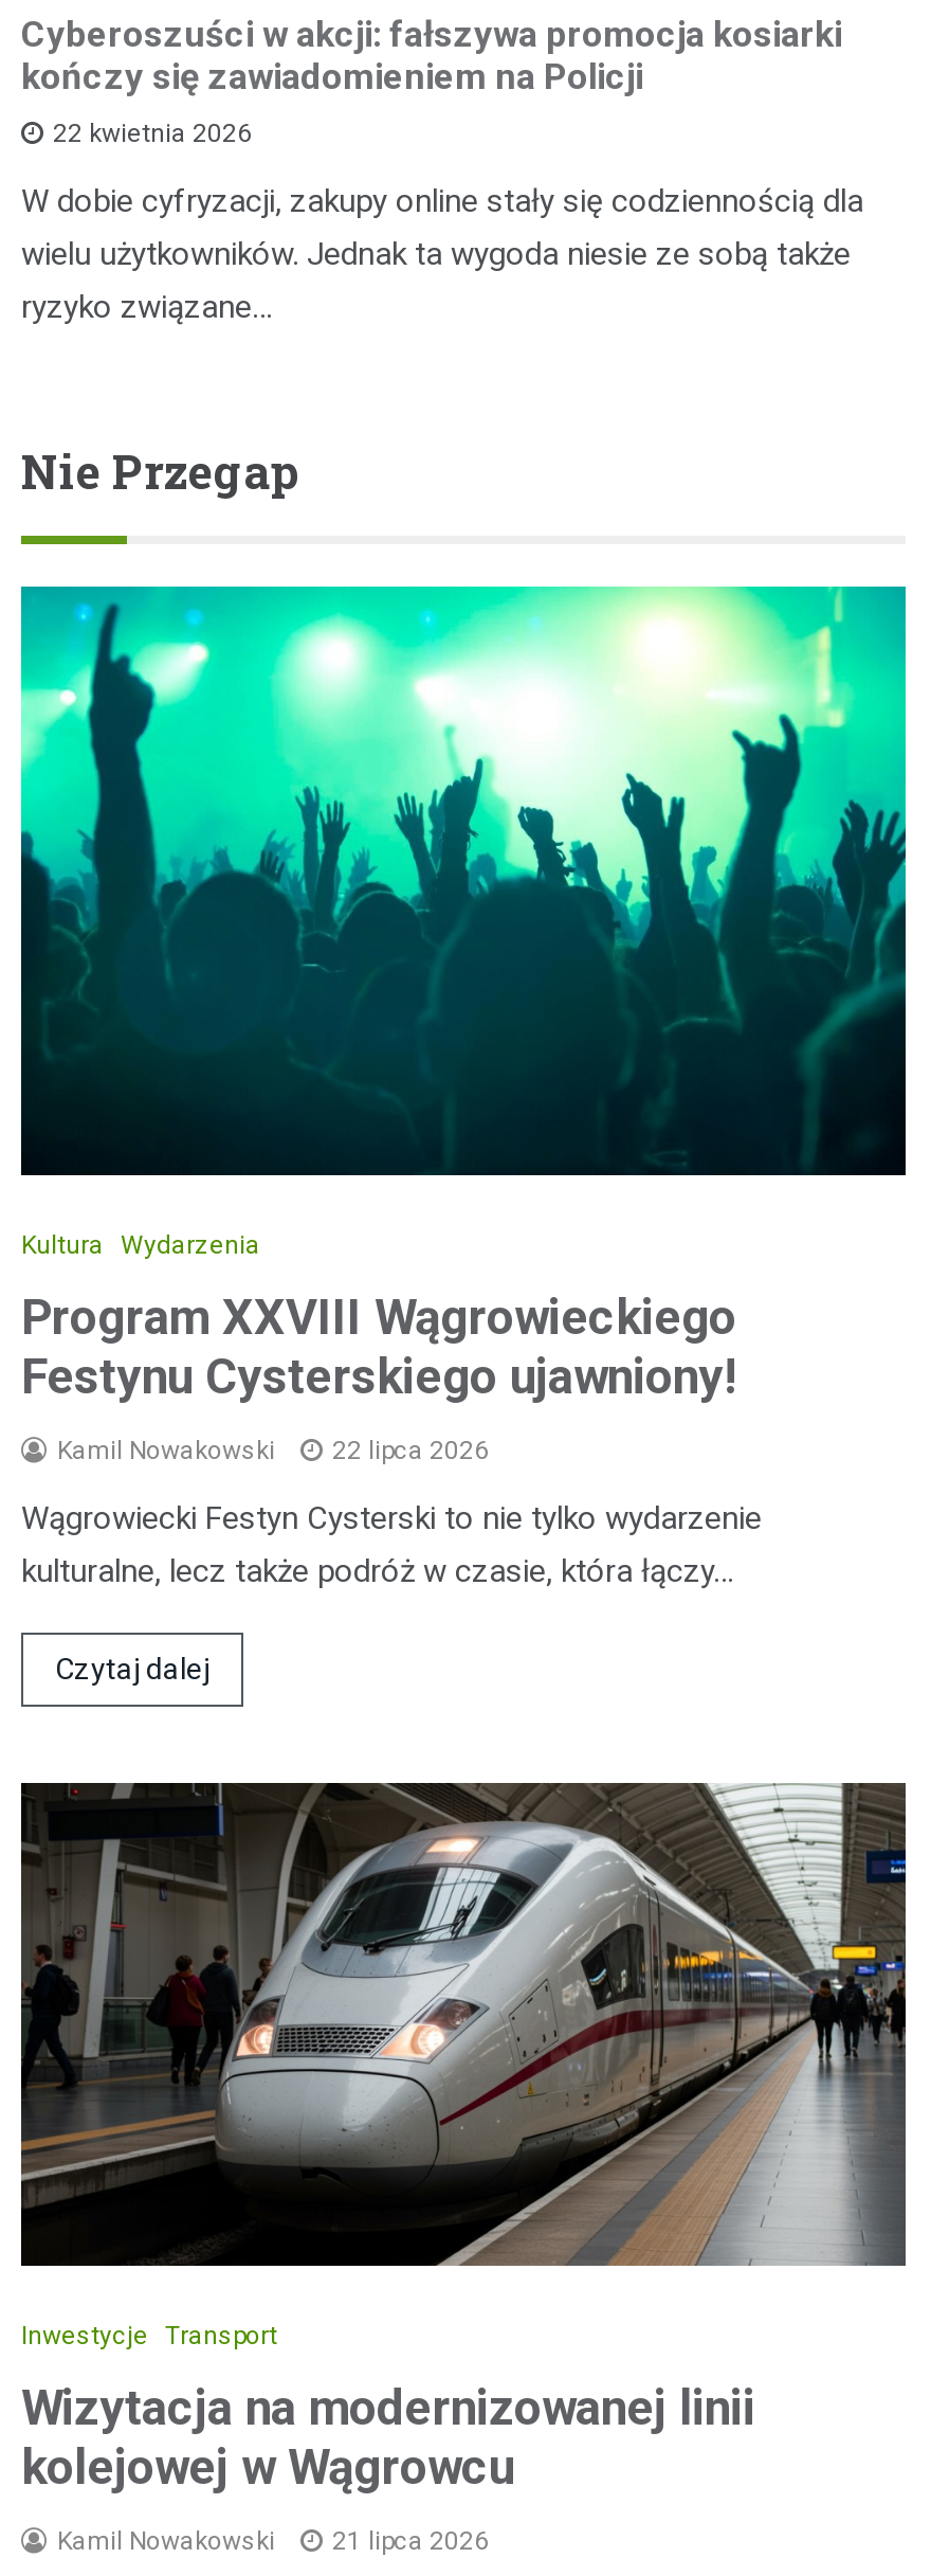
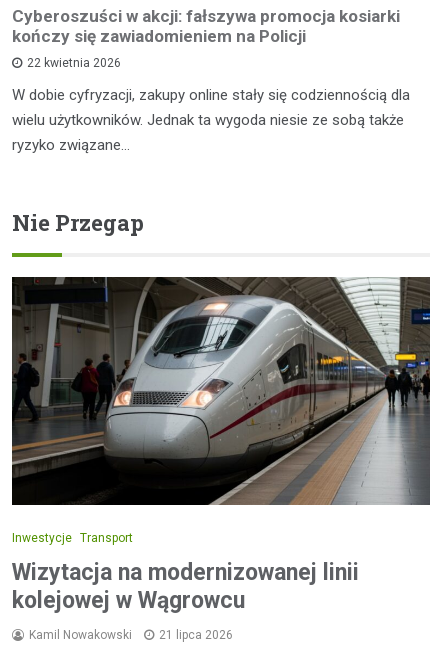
- [image]
- Kultura Wydarzenia
- Program XXVIII Wągrowieckiego
- Festynu Cysterskiego ujawniony!
- Kamil Nowakowski
- 22 lipca 2026
- Wągrowiecki Festyn Cysterski to nie tylko wydarzenie
- kulturalne, lecz także podróż w czasie, która łączy…
- Czytaj dalej
